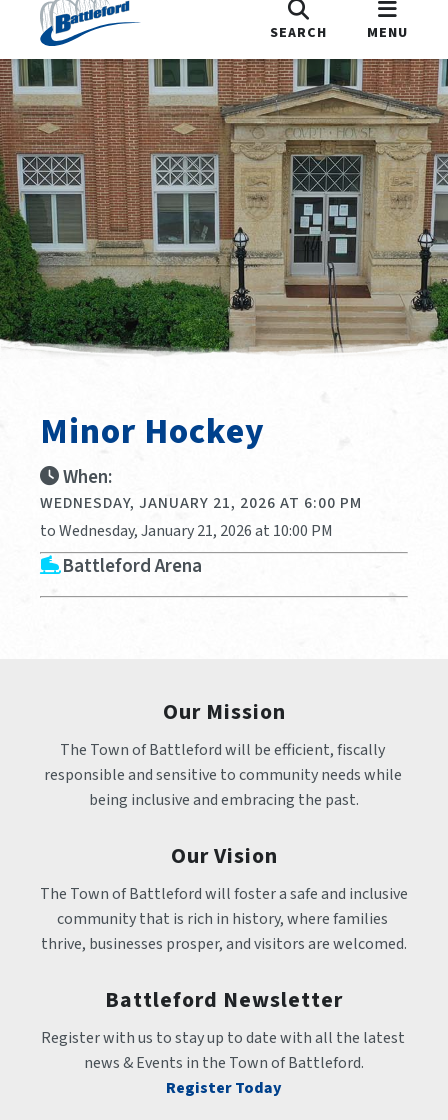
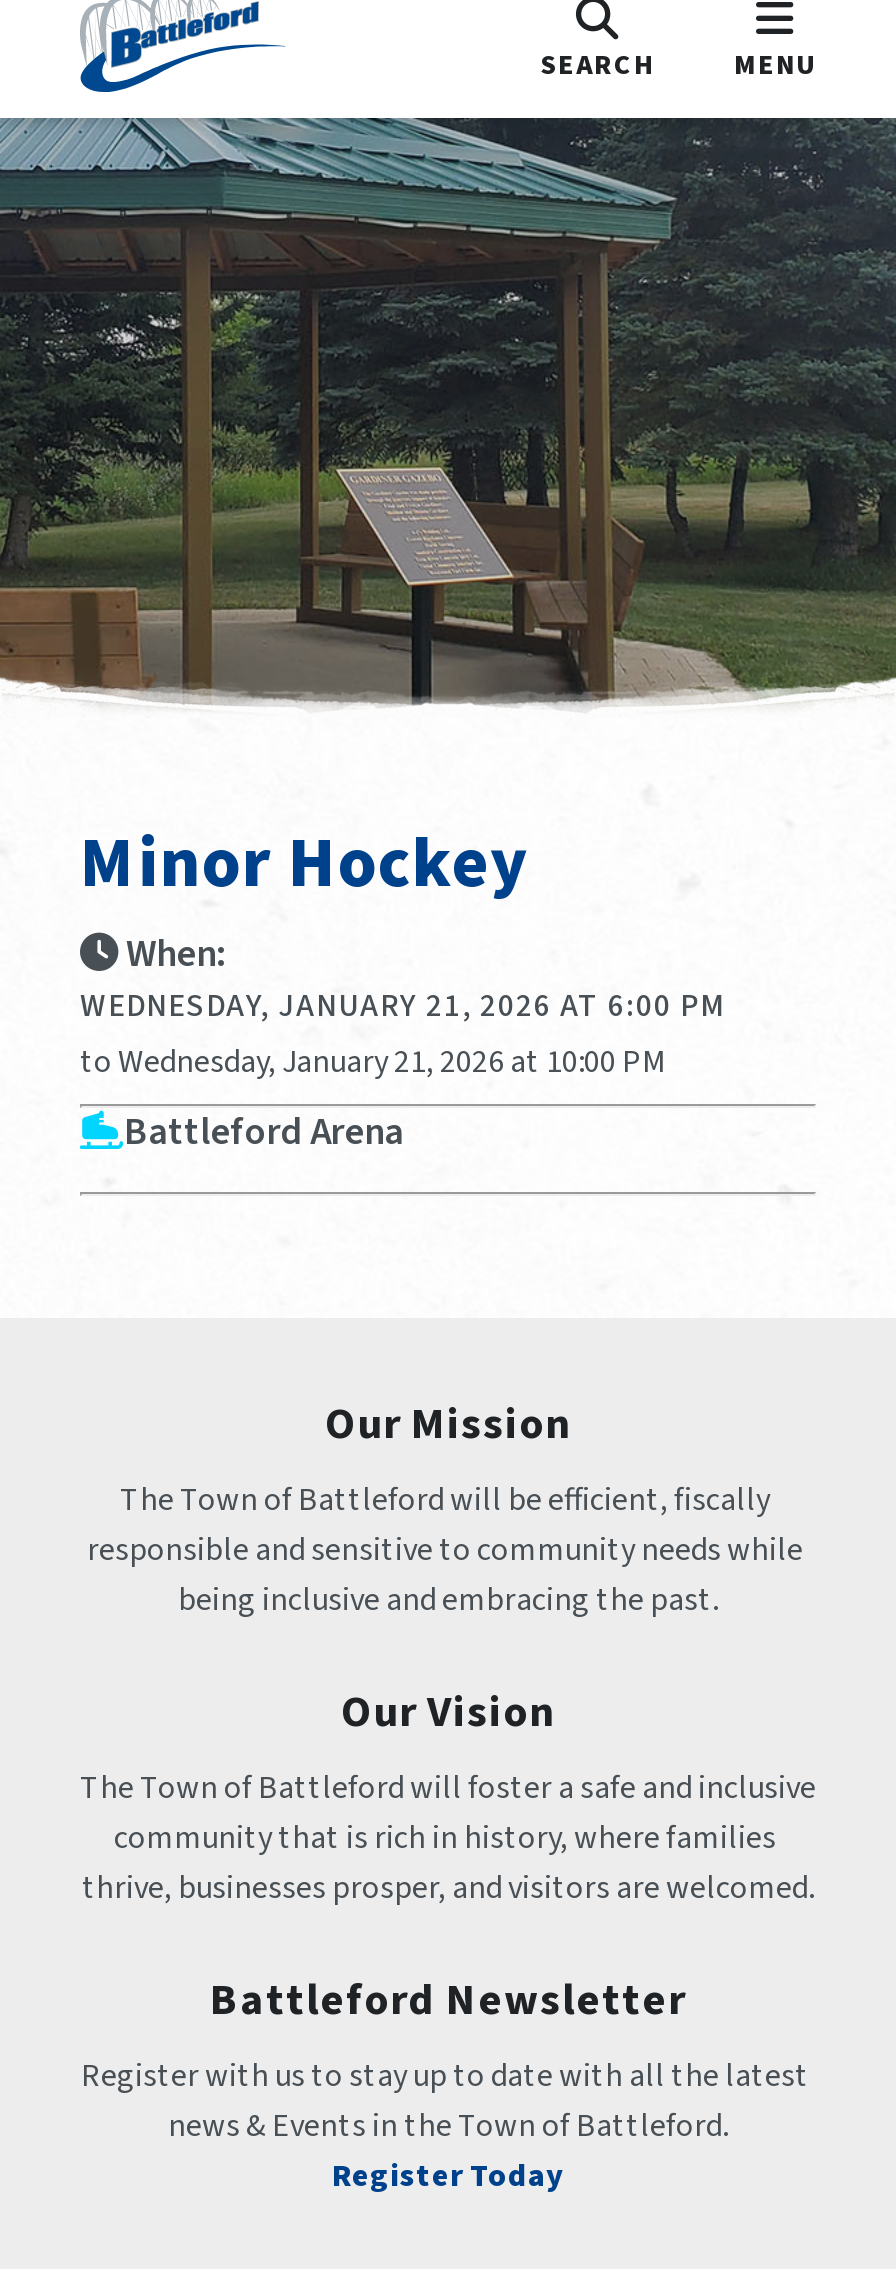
- [image]
+ [image]
